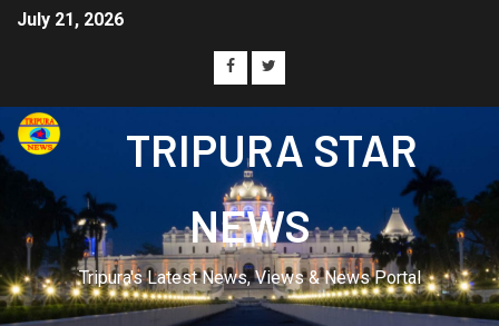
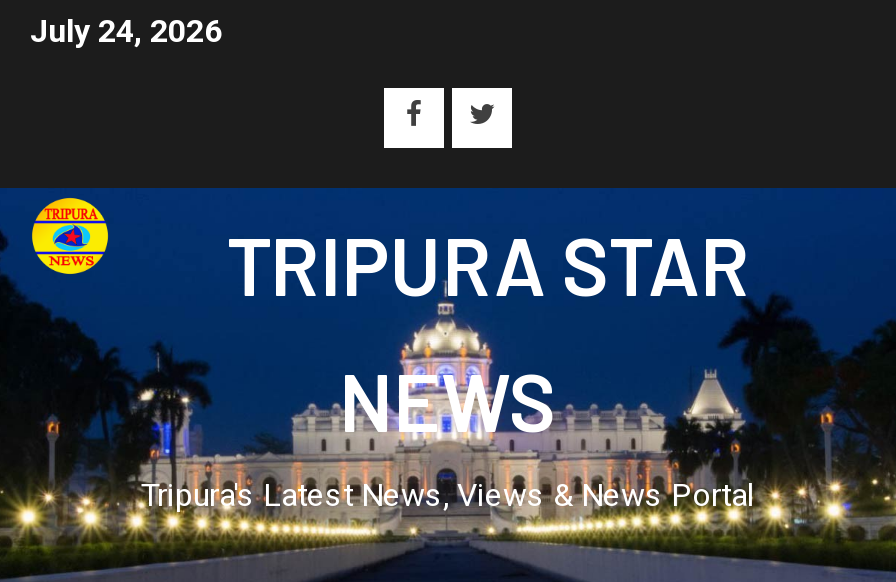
- July 21, 2026
+ July 24, 2026
